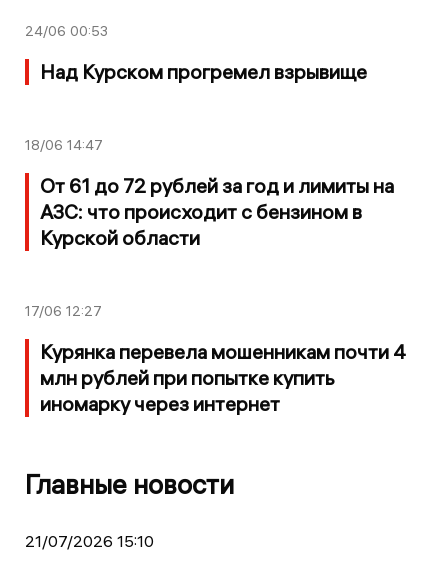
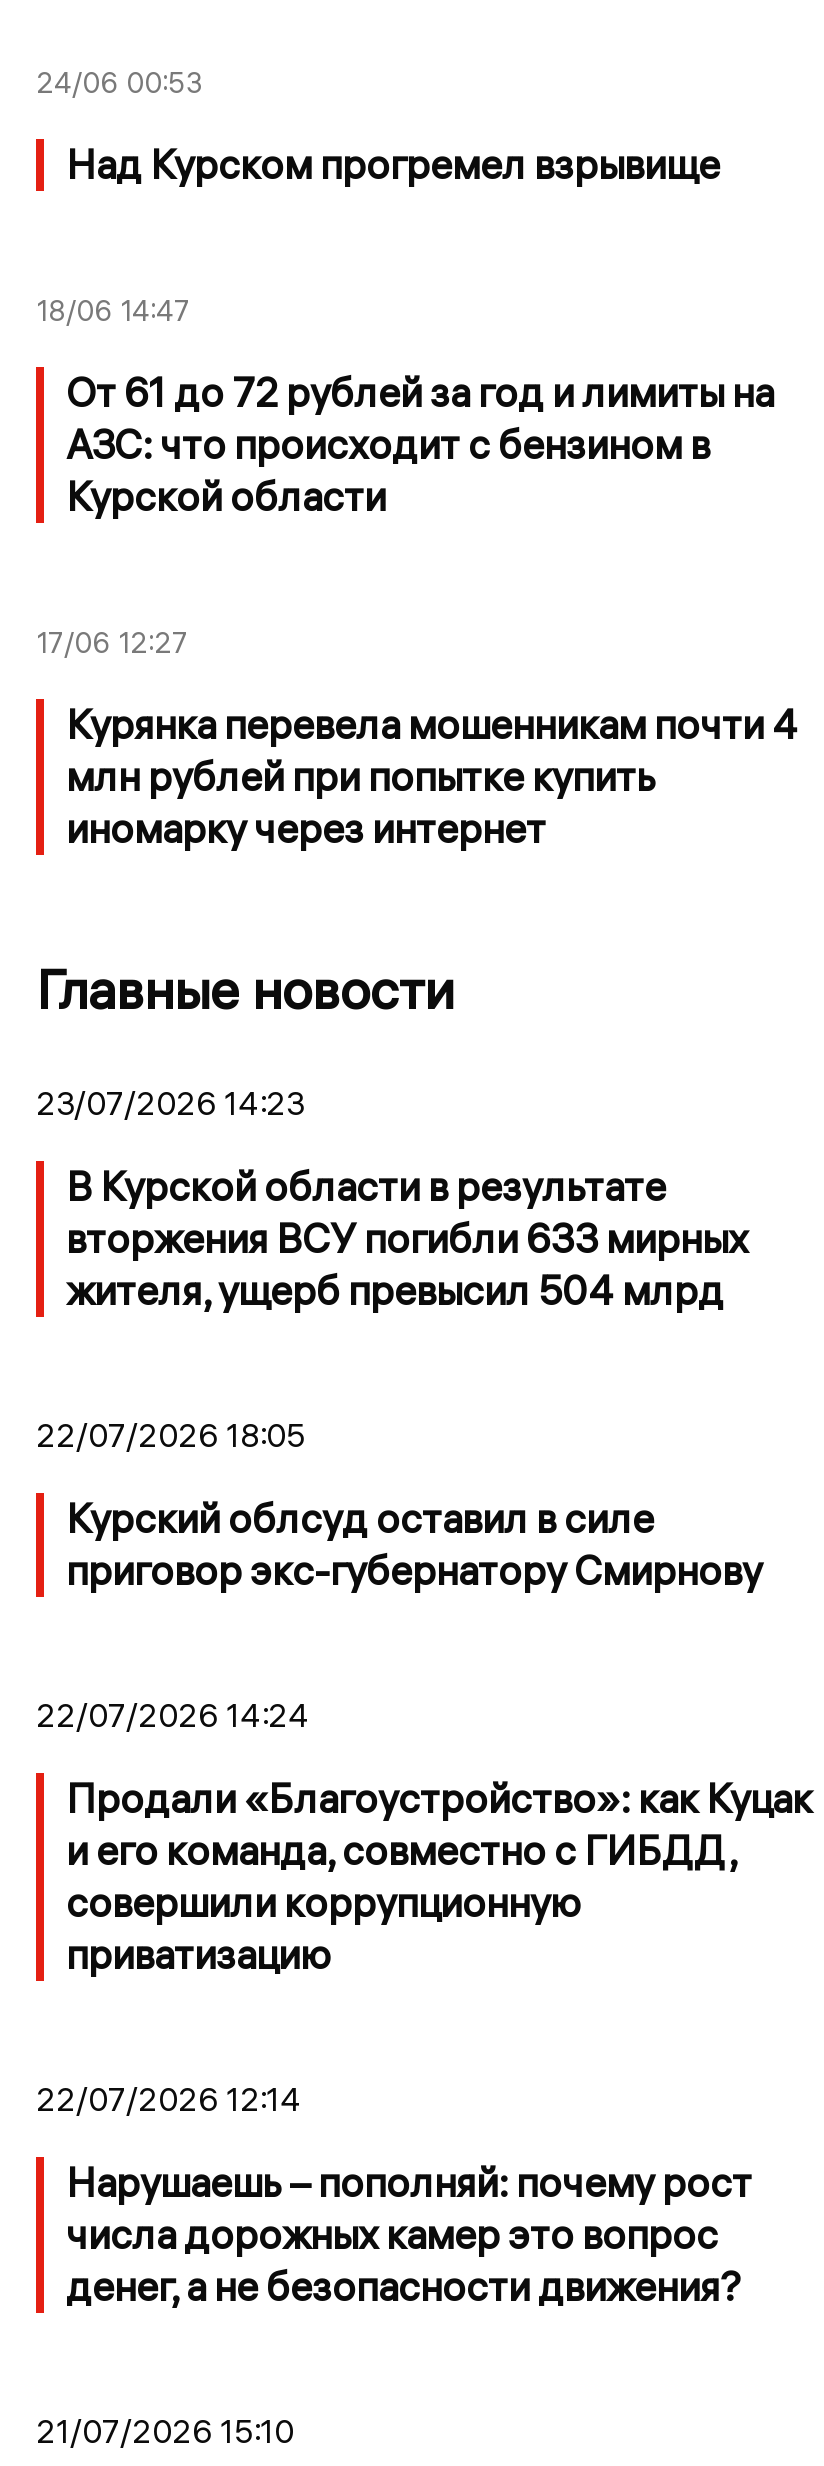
+ 23/07/2026 14:23
+ В Курской области в результате
+ вторжения ВСУ погибли 633 мирных
+ жителя, ущерб превысил 504 млрд
+ 22/07/2026 18:05
+ Курский облсуд оставил в силе
+ приговор экс-губернатору Смирнову
+ 22/07/2026 14:24
+ Продали «Благоустройство»: как Куцак
+ и его команда, совместно с ГИБДД,
+ совершили коррупционную
+ приватизацию
+ 22/07/2026 12:14
+ Нарушаешь – пополняй: почему рост
+ числа дорожных камер это вопрос
+ денег, а не безопасности движения?
